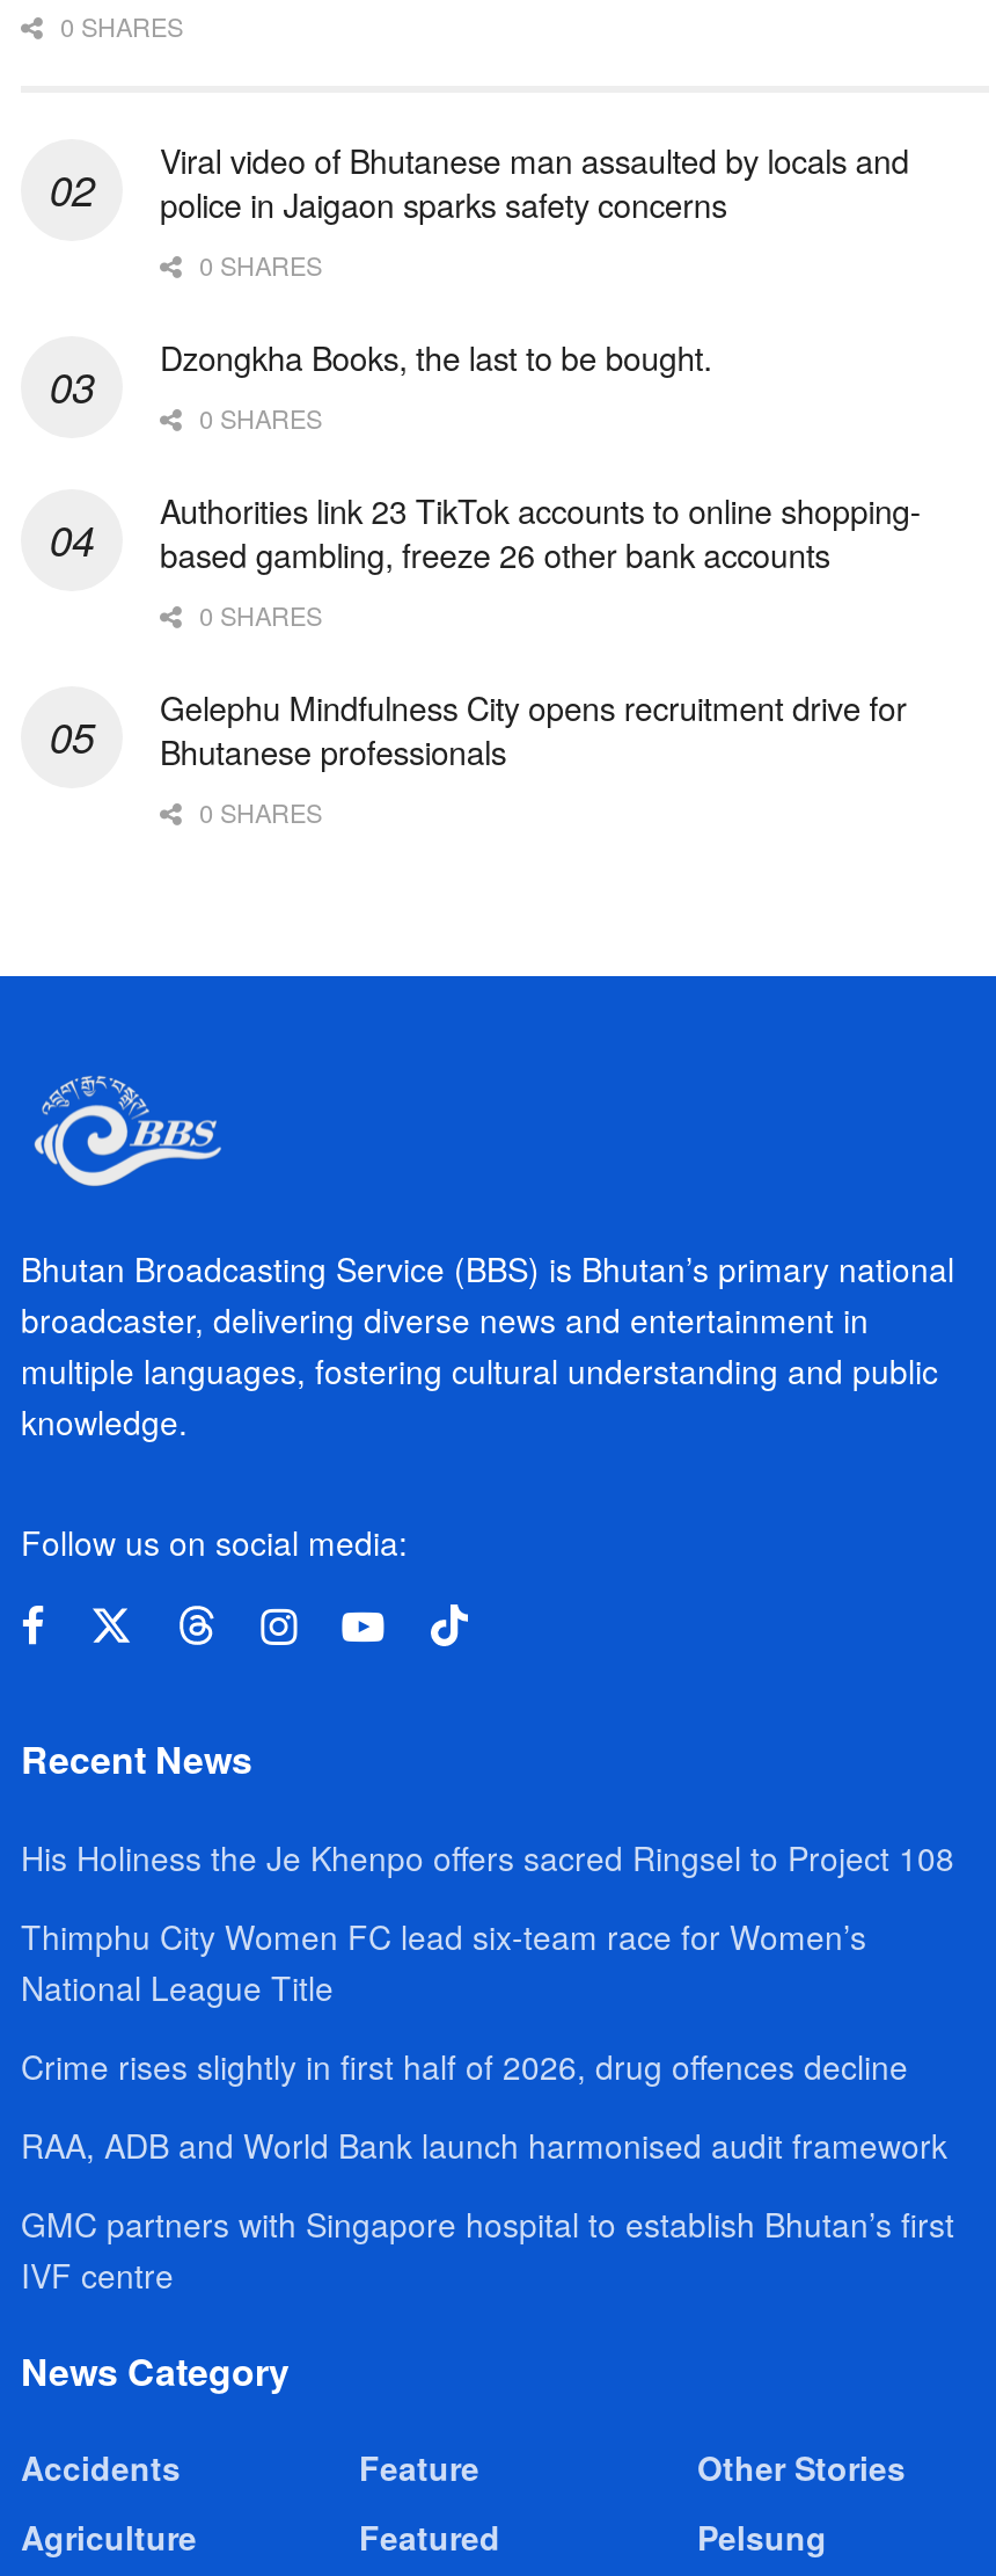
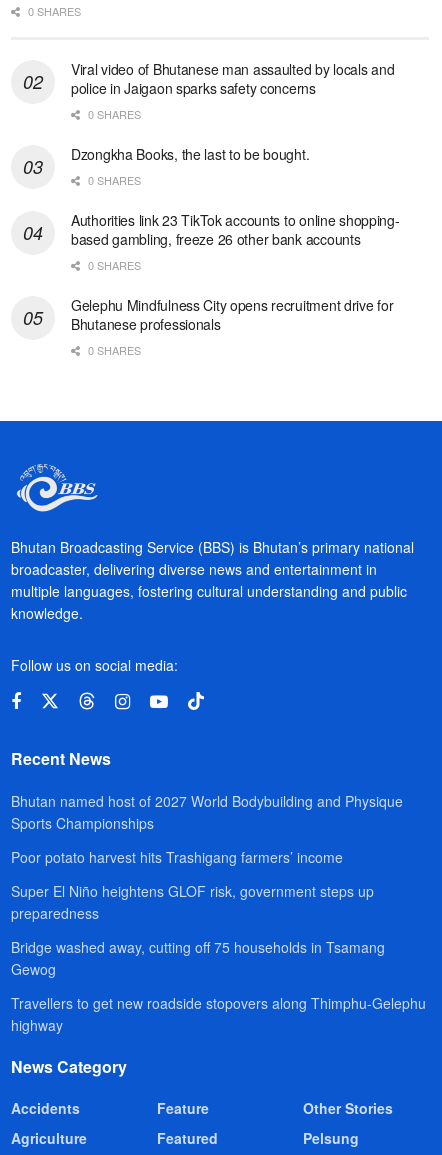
- His Holiness the Je Khenpo offers sacred Ringsel to Project 108
+ Bhutan named host of 2027 World Bodybuilding and Physique
+ Sports Championships

- Thimphu City Women FC lead six-team race for Women’s
- National League Title
+ Poor potato harvest hits Trashigang farmers’ income

- Crime rises slightly in first half of 2026, drug offences decline
+ Super El Niño heightens GLOF risk, government steps up
+ preparedness

- RAA, ADB and World Bank launch harmonised audit framework
+ Bridge washed away, cutting off 75 households in Tsamang
+ Gewog

- GMC partners with Singapore hospital to establish Bhutan’s first
- IVF centre
+ Travellers to get new roadside stopovers along Thimphu-Gelephu
+ highway
